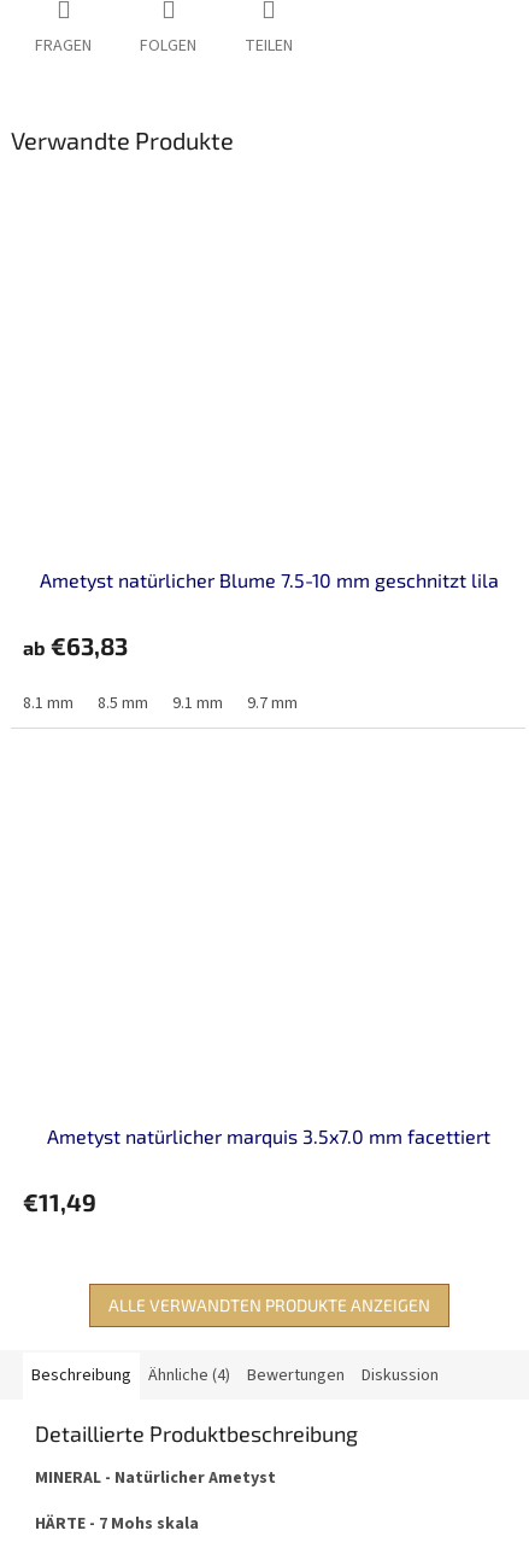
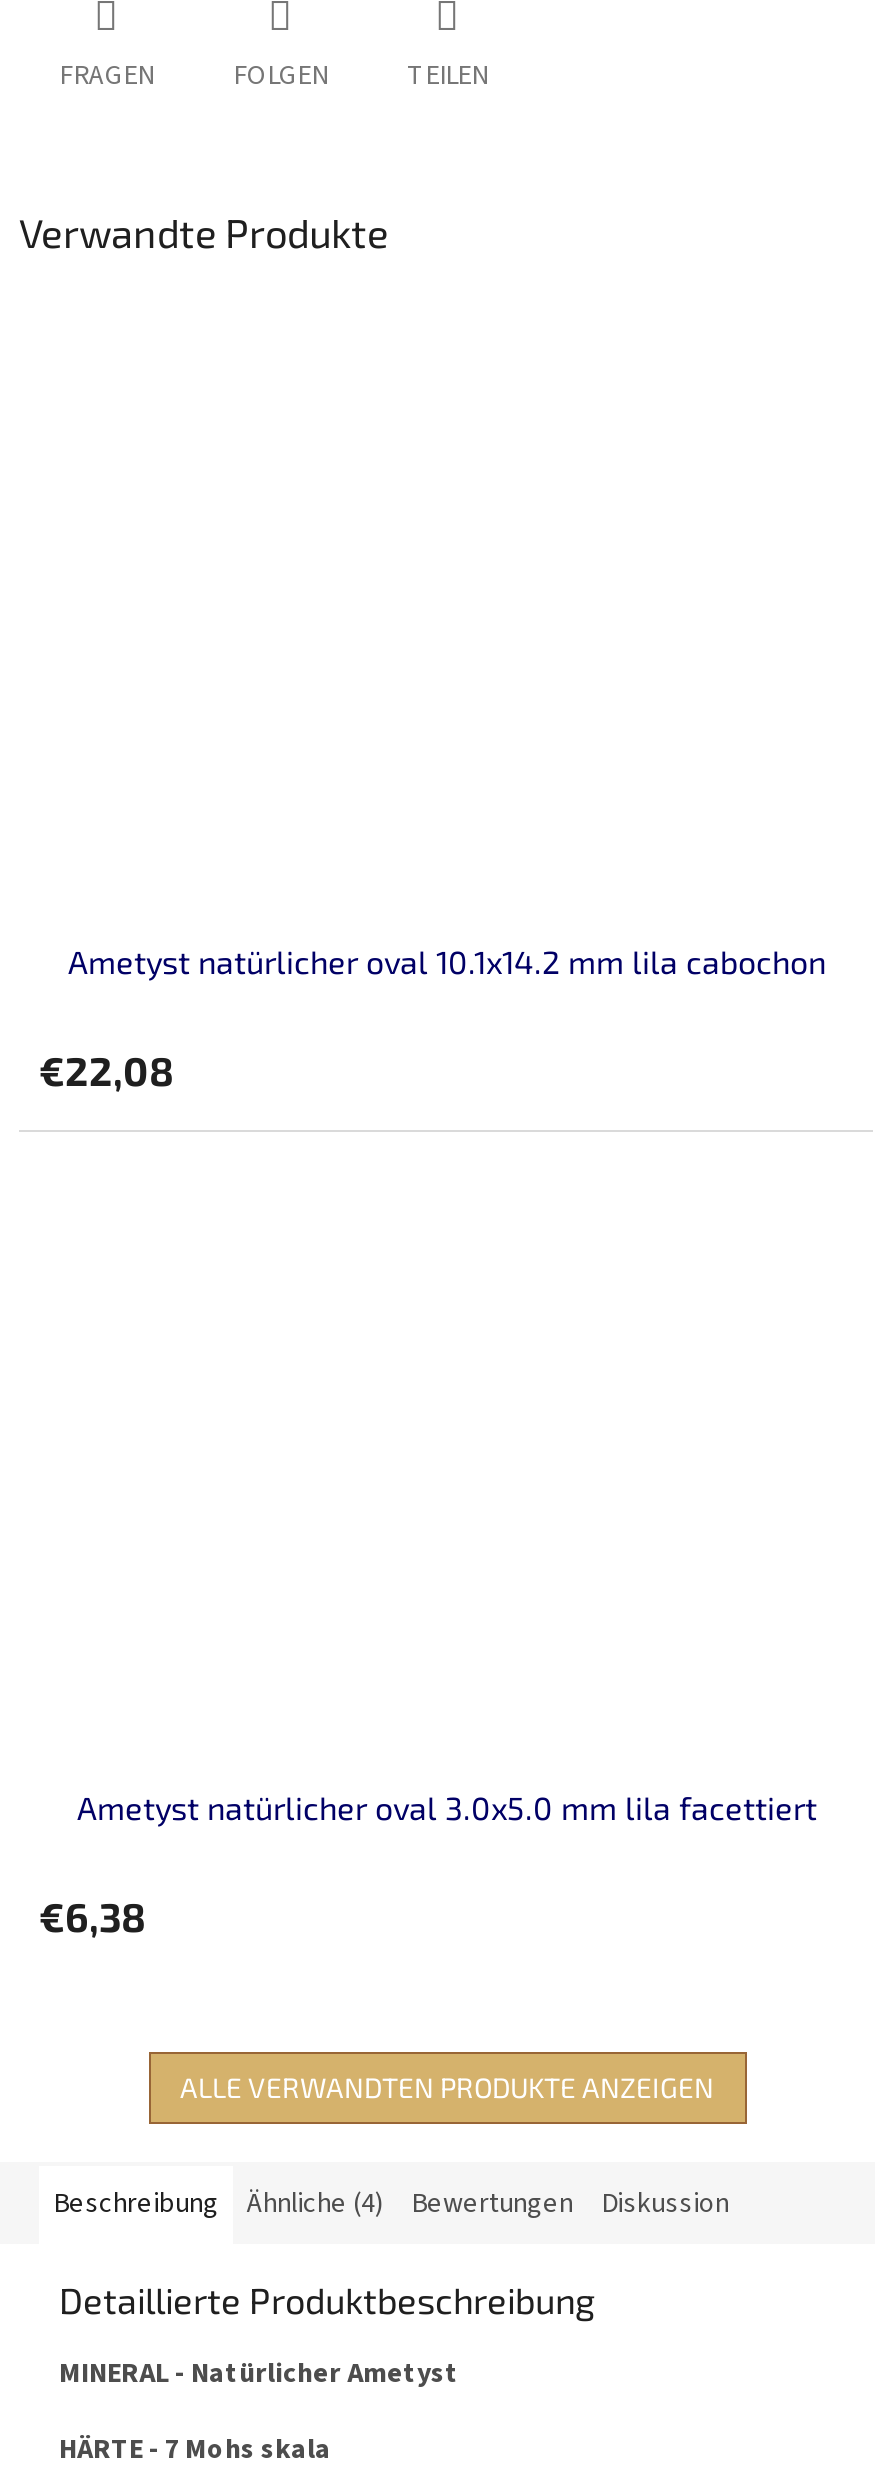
- Ametyst natürlicher Blume 7.5-10 mm geschnitzt lila
- ab €63,83
- 8.1 mm
- 8.5 mm
- 9.1 mm
- 9.7 mm
+ Ametyst natürlicher oval 10.1x14.2 mm lila cabochon
+ €22,08

- Ametyst natürlicher marquis 3.5x7.0 mm facettiert
- €11,49
+ Ametyst natürlicher oval 3.0x5.0 mm lila facettiert
+ €6,38
